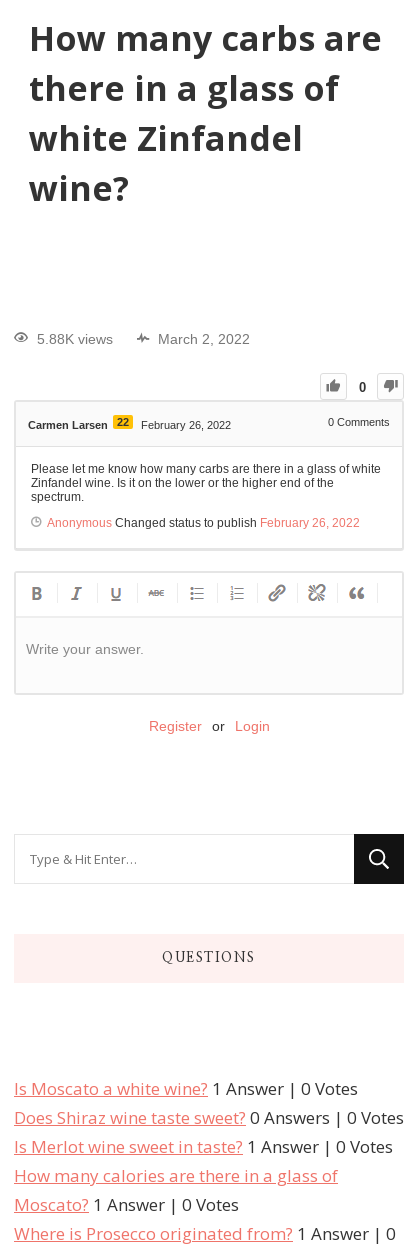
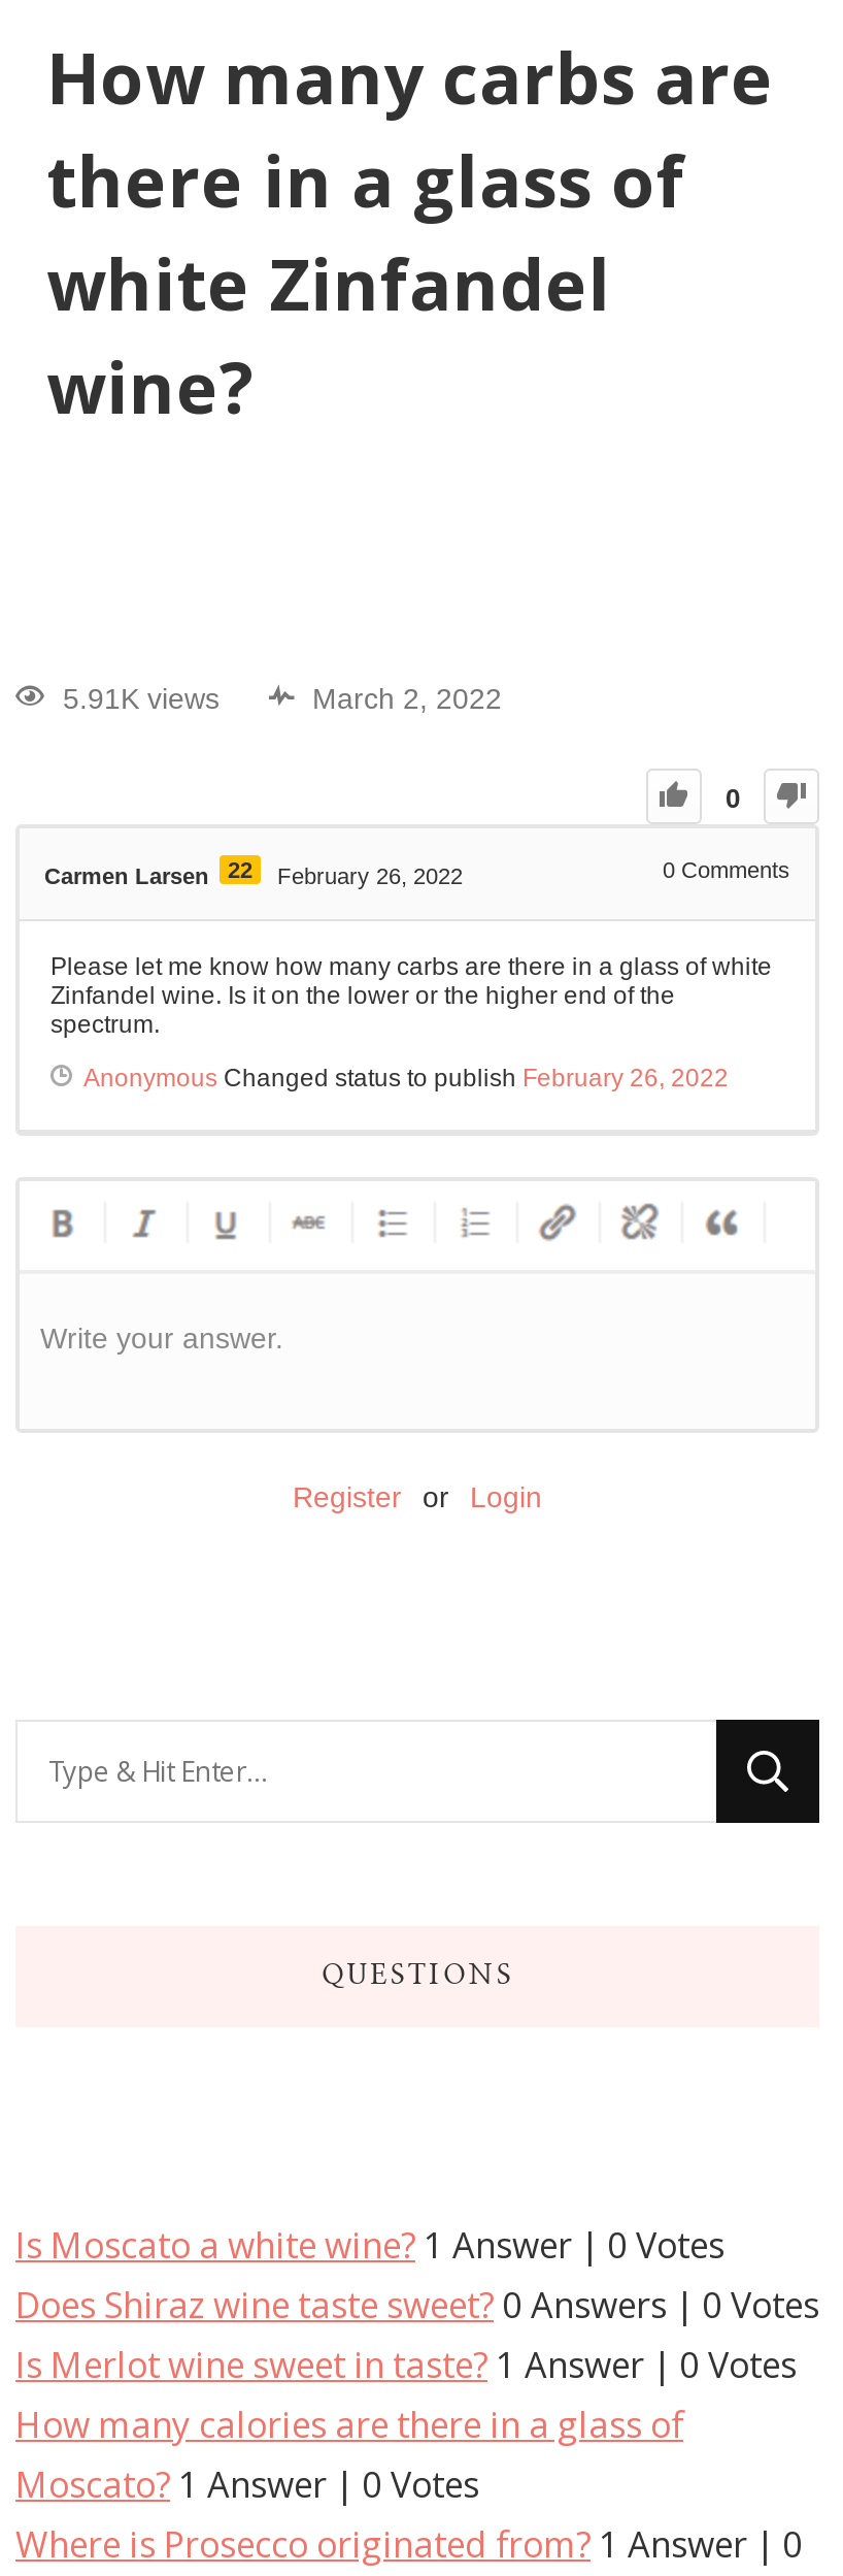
- 5.88K views
+ 5.91K views
